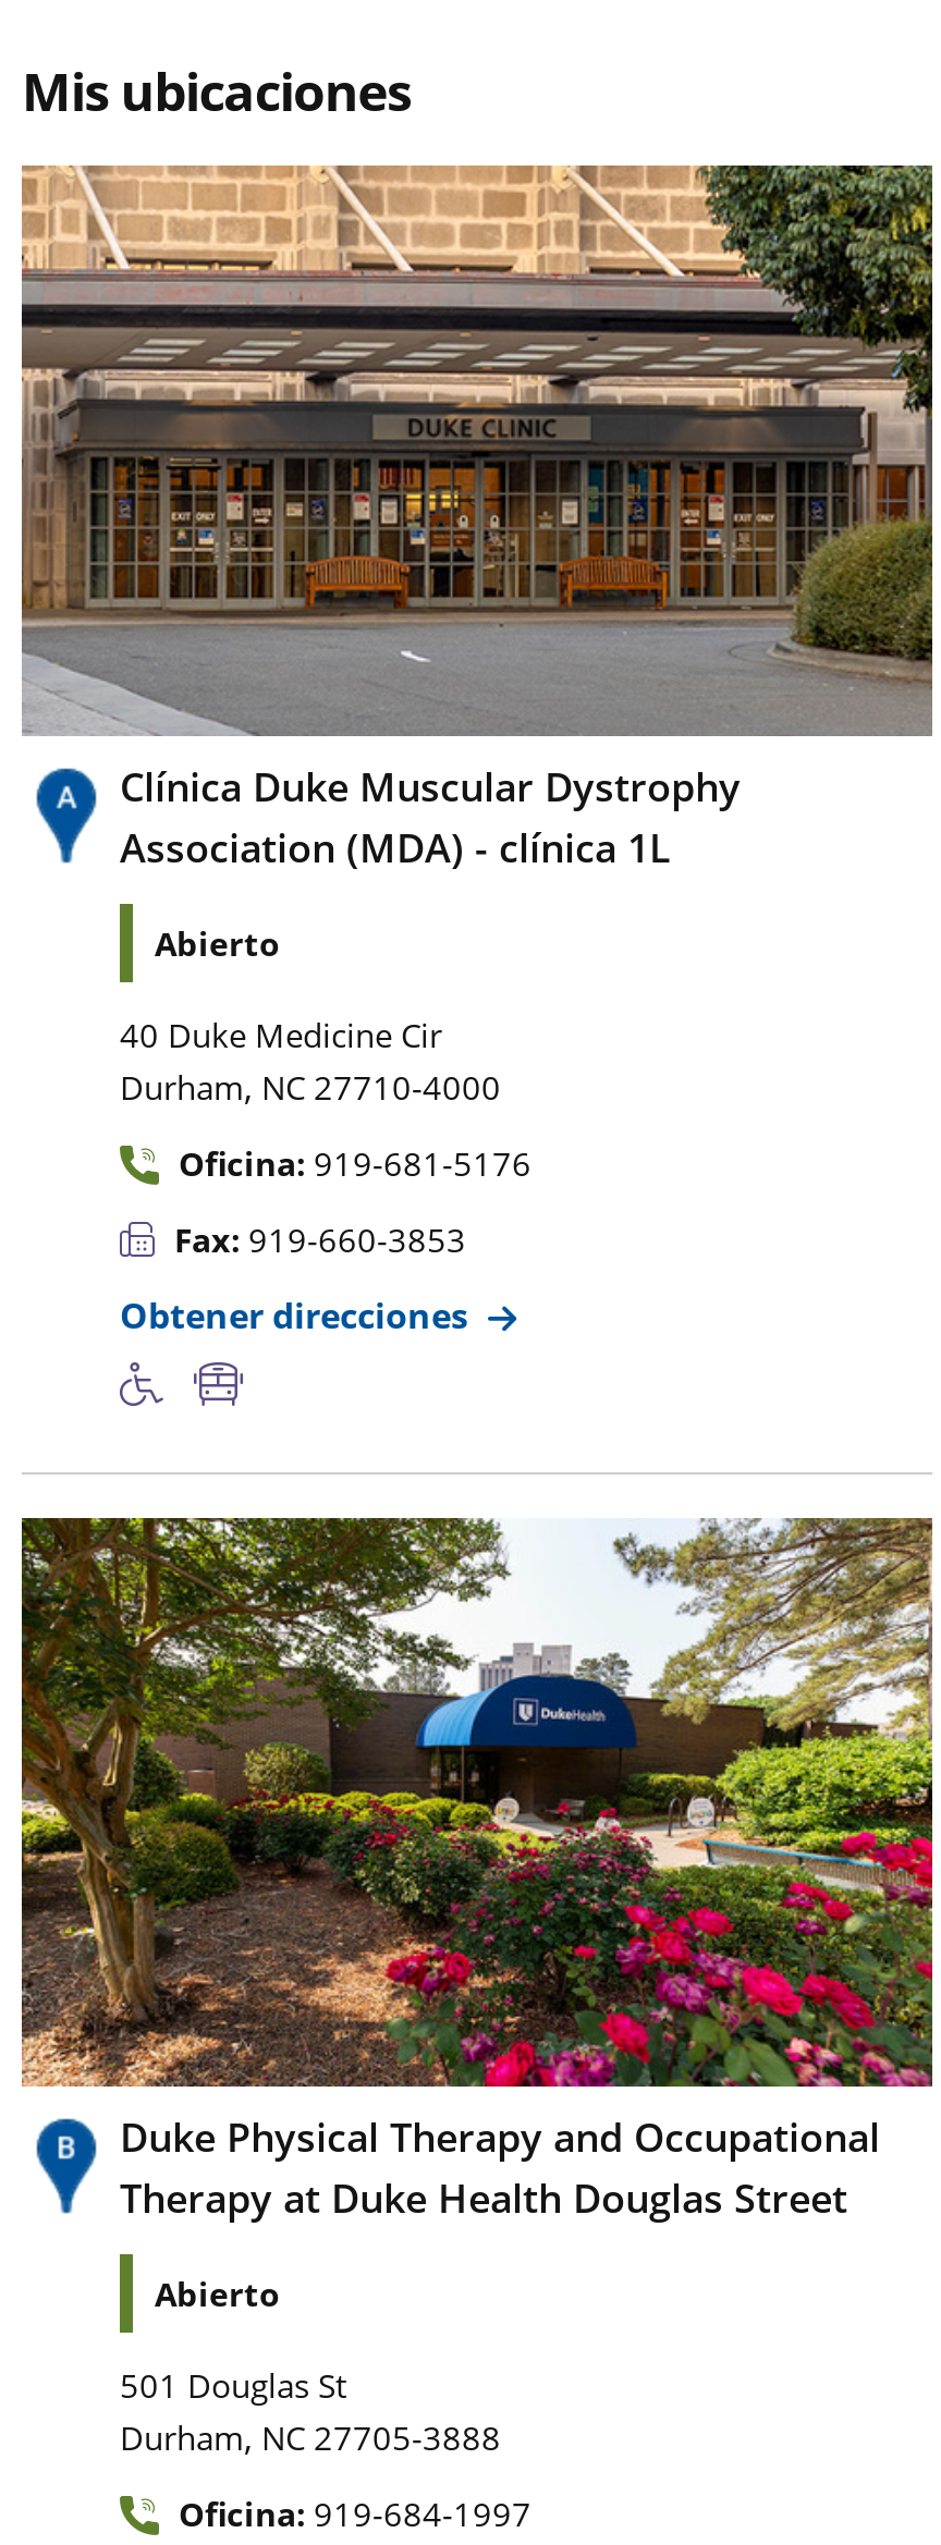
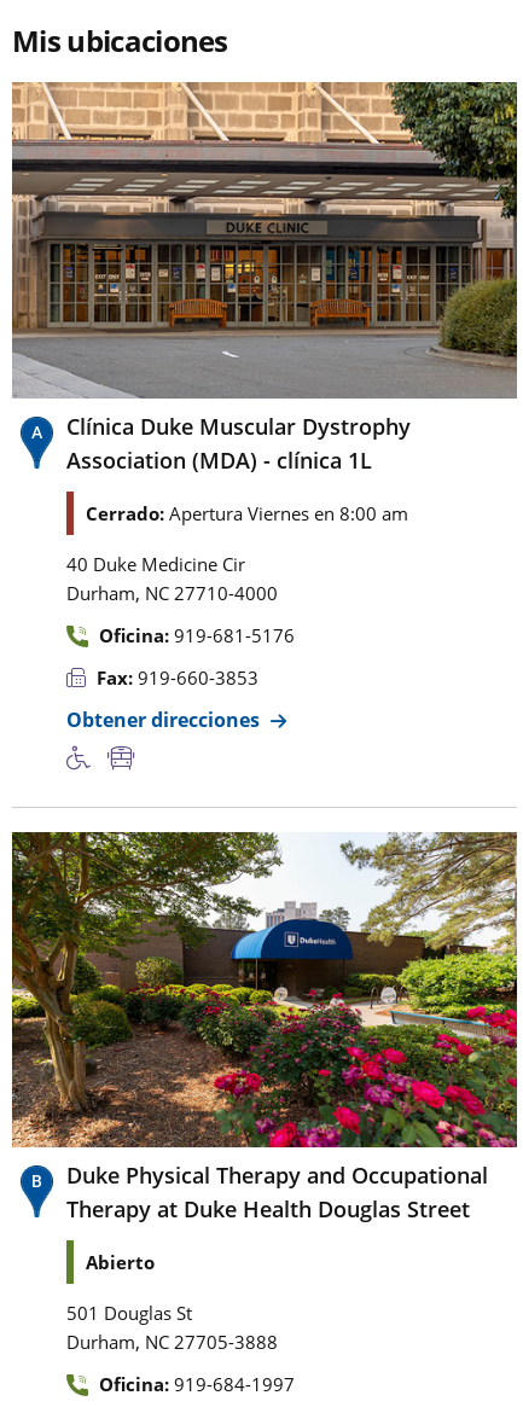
- Abierto
+ Cerrado: Apertura Viernes en 8:00 am
